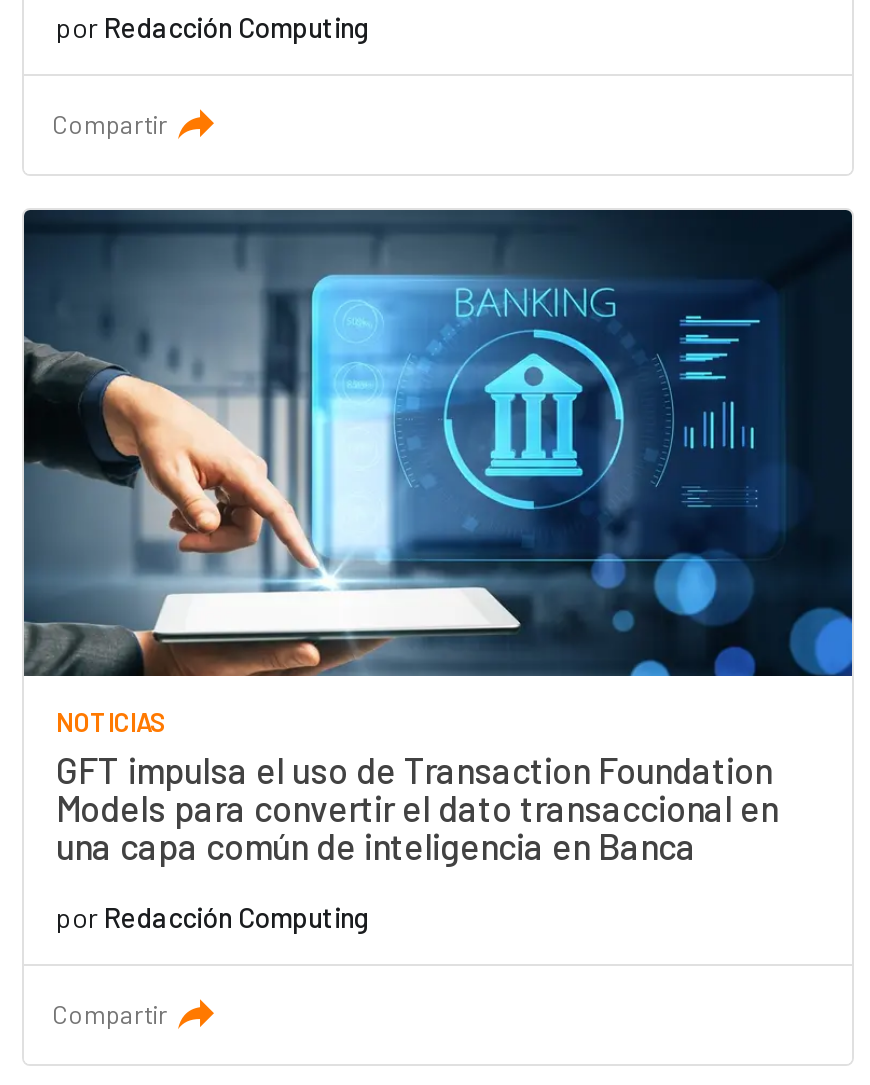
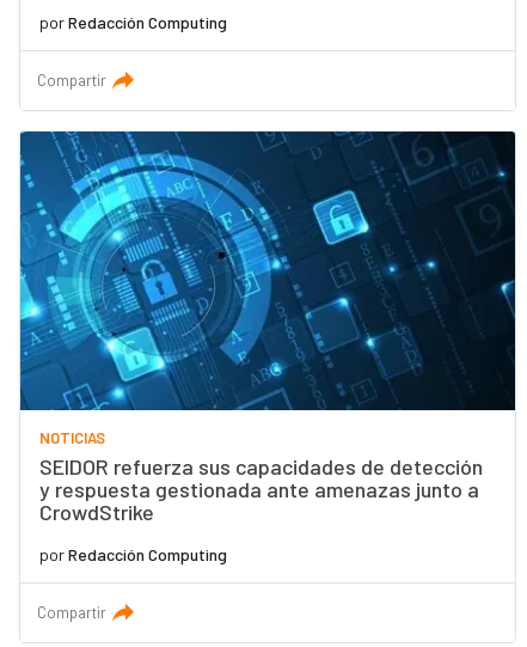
- [image]
- GFT impulsa el uso de Transaction Foundation
- Models para convertir el dato transaccional en
- una capa común de inteligencia en Banca
+ [image]
+ SEIDOR refuerza sus capacidades de detección
+ y respuesta gestionada ante amenazas junto a
+ CrowdStrike
